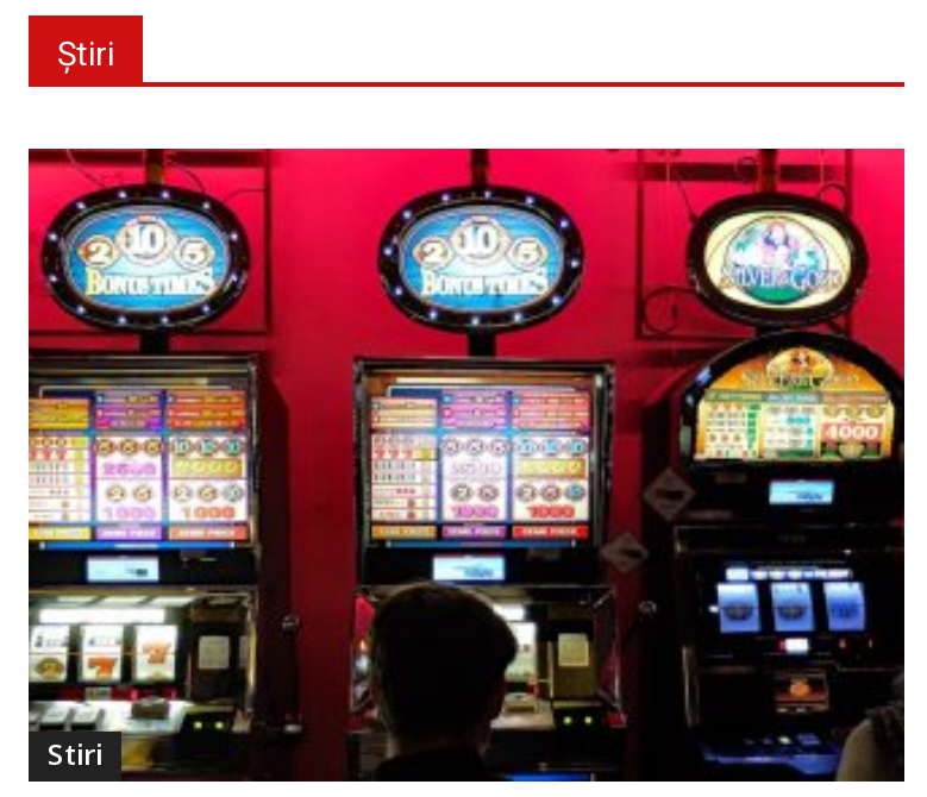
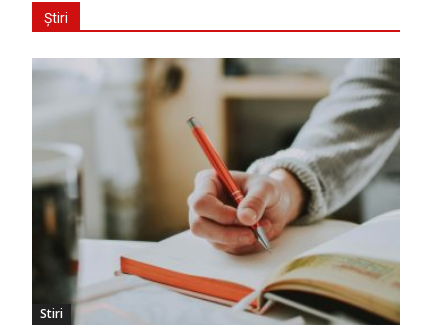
- [image]
+ [image]
